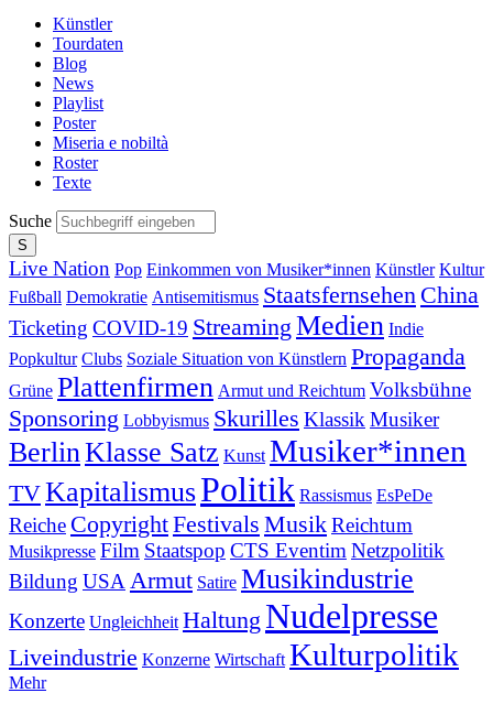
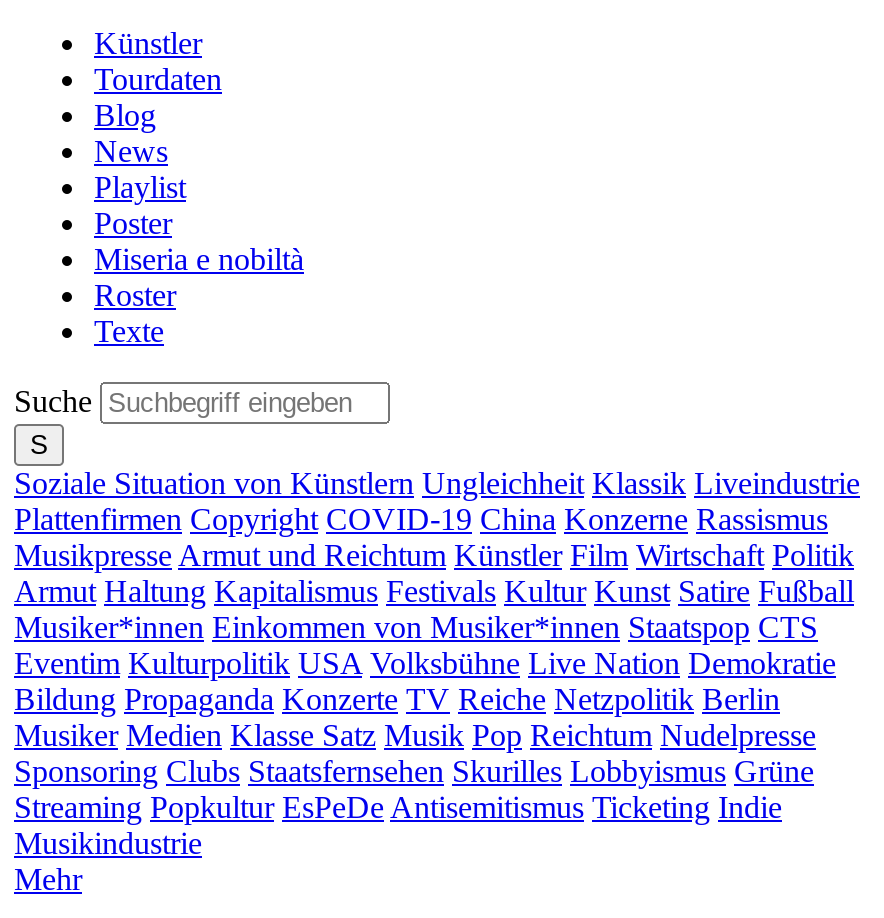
- Live Nation Pop Einkommen von Musiker*innen Künstler Kultur
- Fußball Demokratie Antisemitismus Staatsfernsehen China
- Ticketing COVID-19 Streaming Medien Indie
- Popkultur Clubs Soziale Situation von Künstlern Propaganda
- Grüne Plattenfirmen Armut und Reichtum Volksbühne
- Sponsoring Lobbyismus Skurilles Klassik Musiker
- Berlin Klasse Satz Kunst Musiker*innen
- TV Kapitalismus Politik Rassismus EsPeDe
- Reiche Copyright Festivals Musik Reichtum
- Musikpresse Film Staatspop CTS Eventim Netzpolitik
- Bildung USA Armut Satire Musikindustrie
- Konzerte Ungleichheit Haltung Nudelpresse
- Liveindustrie Konzerne Wirtschaft Kulturpolitik
+ Soziale Situation von Künstlern Ungleichheit Klassik Liveindustrie
+ Plattenfirmen Copyright COVID-19 China Konzerne Rassismus
+ Musikpresse Armut und Reichtum Künstler Film Wirtschaft Politik
+ Armut Haltung Kapitalismus Festivals Kultur Kunst Satire Fußball
+ Musiker*innen Einkommen von Musiker*innen Staatspop CTS
+ Eventim Kulturpolitik USA Volksbühne Live Nation Demokratie
+ Bildung Propaganda Konzerte TV Reiche Netzpolitik Berlin
+ Musiker Medien Klasse Satz Musik Pop Reichtum Nudelpresse
+ Sponsoring Clubs Staatsfernsehen Skurilles Lobbyismus Grüne
+ Streaming Popkultur EsPeDe Antisemitismus Ticketing Indie
+ Musikindustrie
